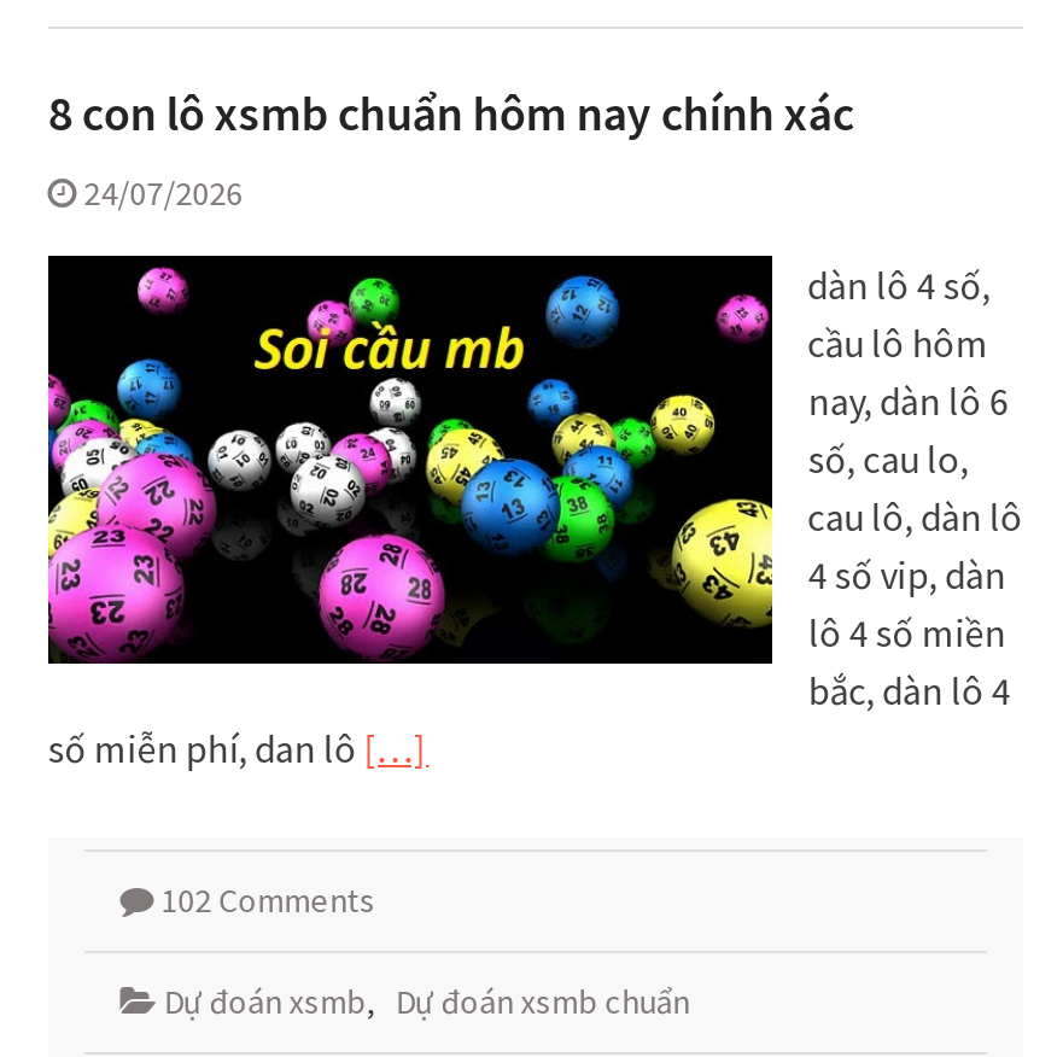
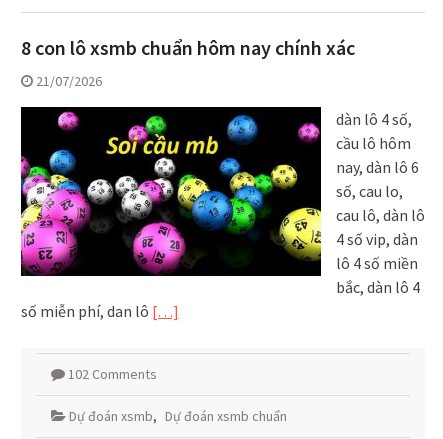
- 24/07/2026
+ 21/07/2026
